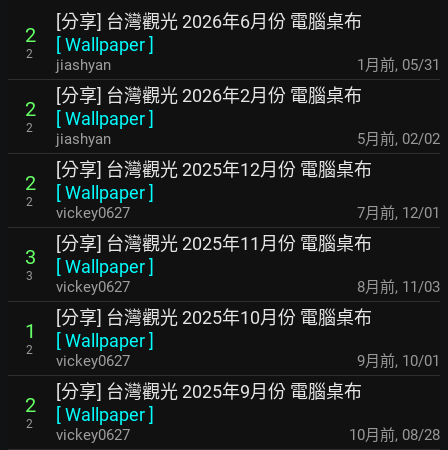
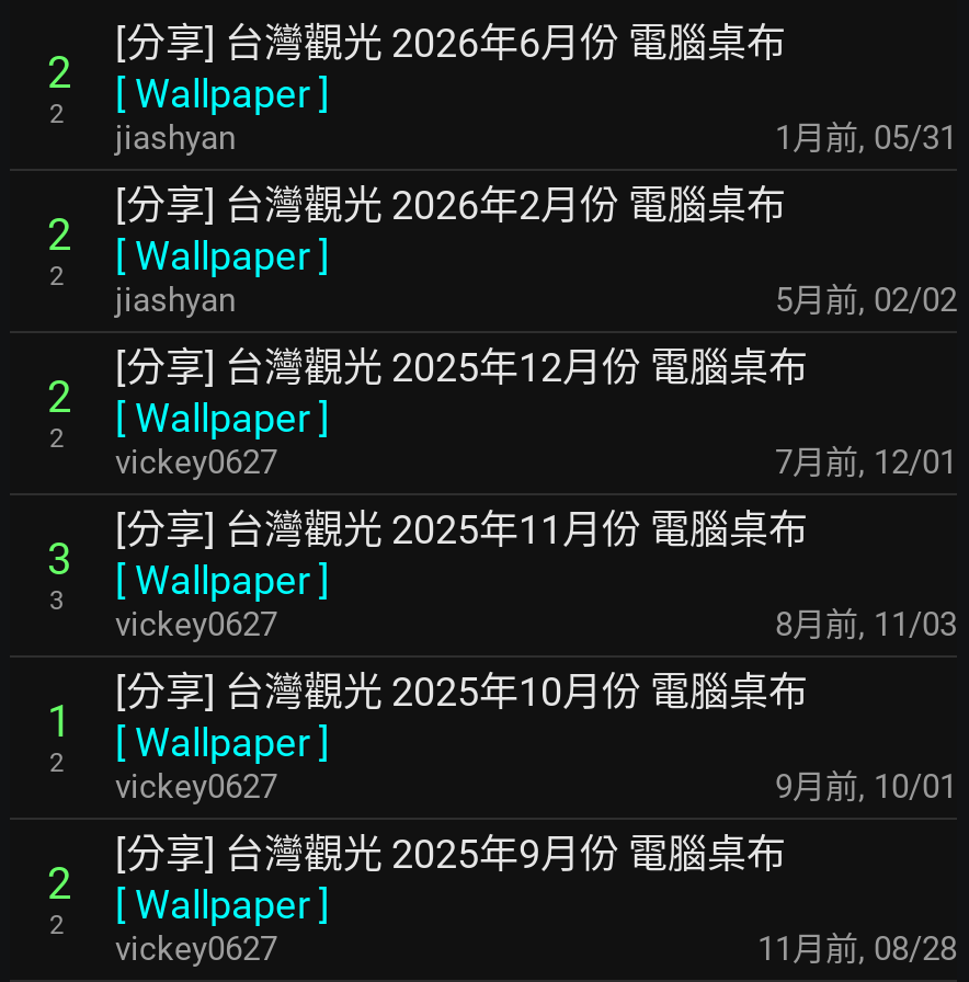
- 10月前, 08/28
+ 11月前, 08/28
